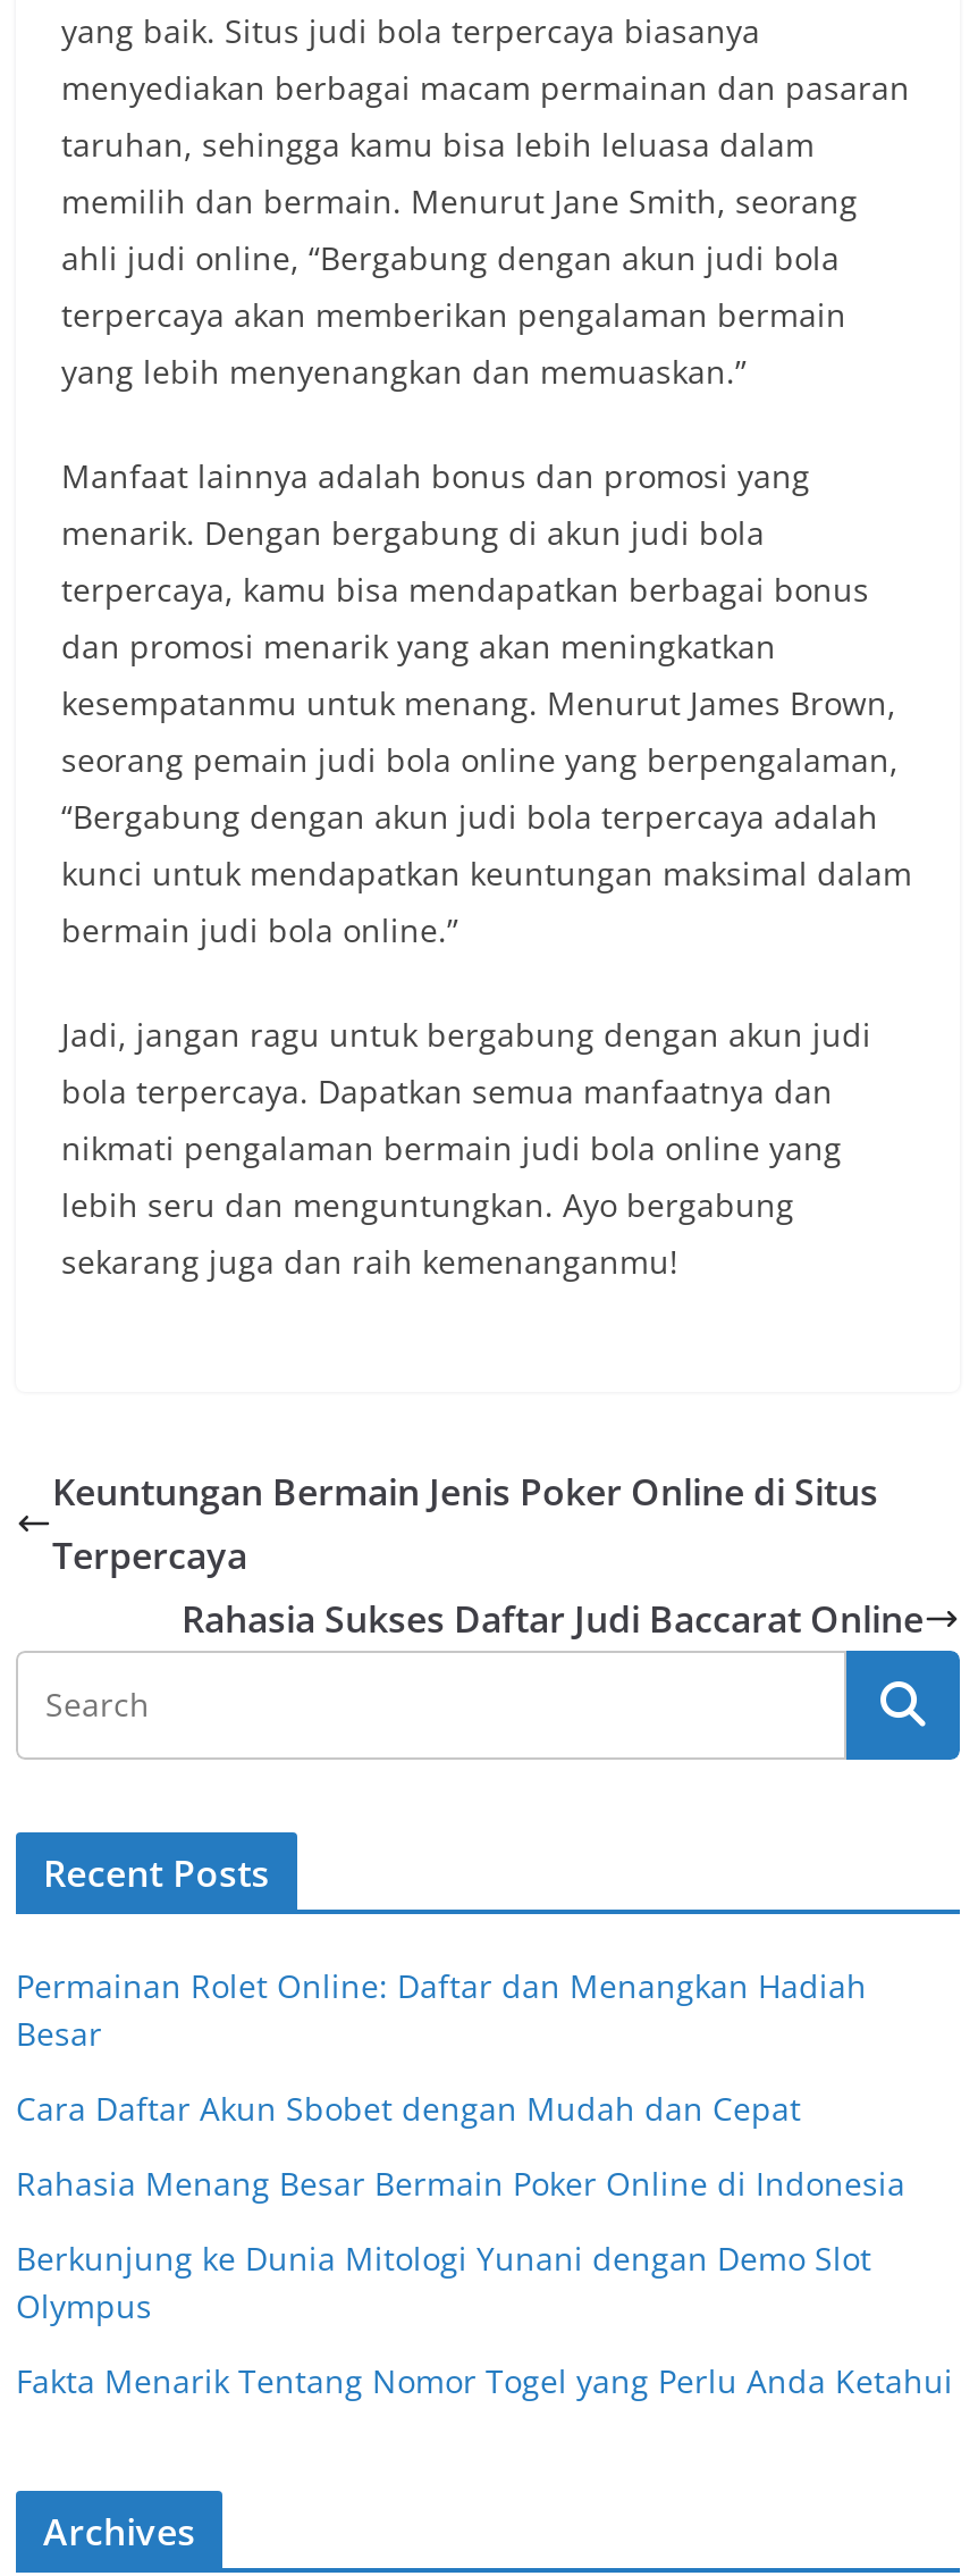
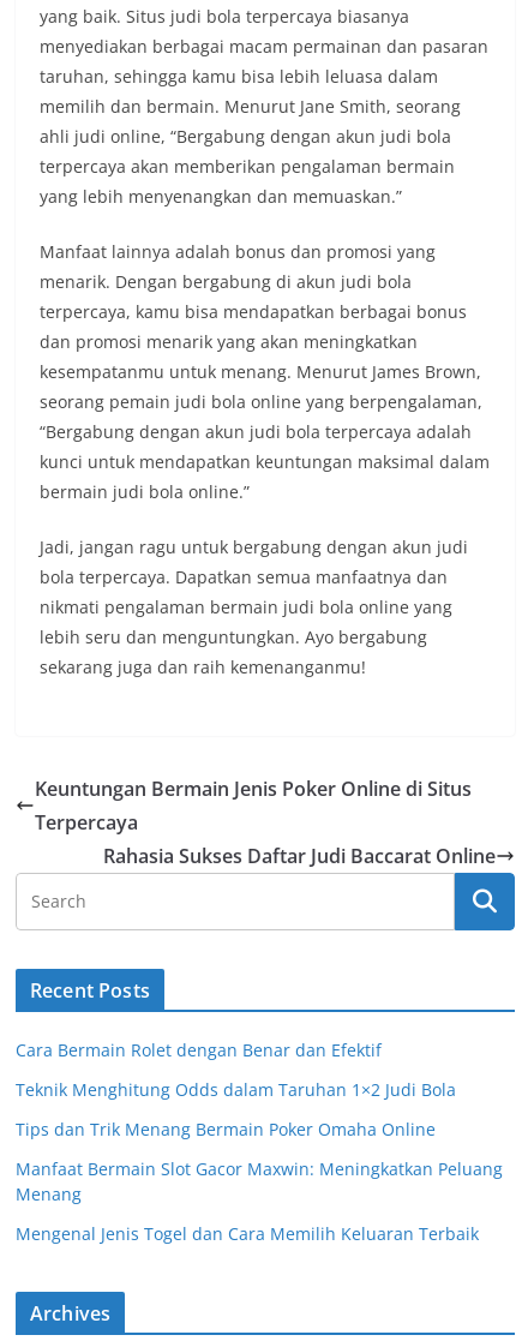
- Permainan Rolet Online: Daftar dan Menangkan Hadiah
- Besar
+ Cara Bermain Rolet dengan Benar dan Efektif

- Cara Daftar Akun Sbobet dengan Mudah dan Cepat
+ Teknik Menghitung Odds dalam Taruhan 1×2 Judi Bola

- Rahasia Menang Besar Bermain Poker Online di Indonesia
+ Tips dan Trik Menang Bermain Poker Omaha Online

- Berkunjung ke Dunia Mitologi Yunani dengan Demo Slot
- Olympus
+ Manfaat Bermain Slot Gacor Maxwin: Meningkatkan Peluang
+ Menang

- Fakta Menarik Tentang Nomor Togel yang Perlu Anda Ketahui
+ Mengenal Jenis Togel dan Cara Memilih Keluaran Terbaik
